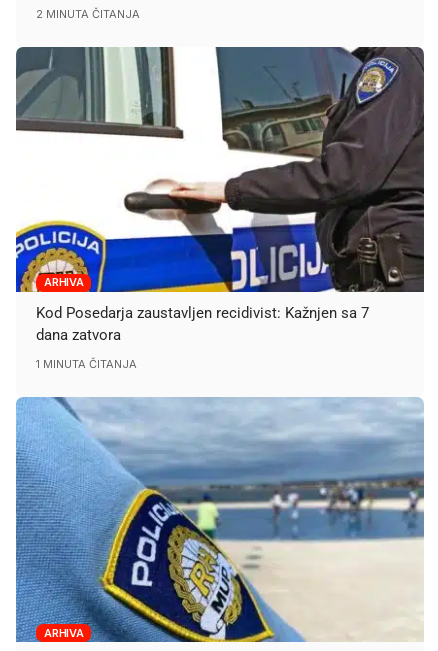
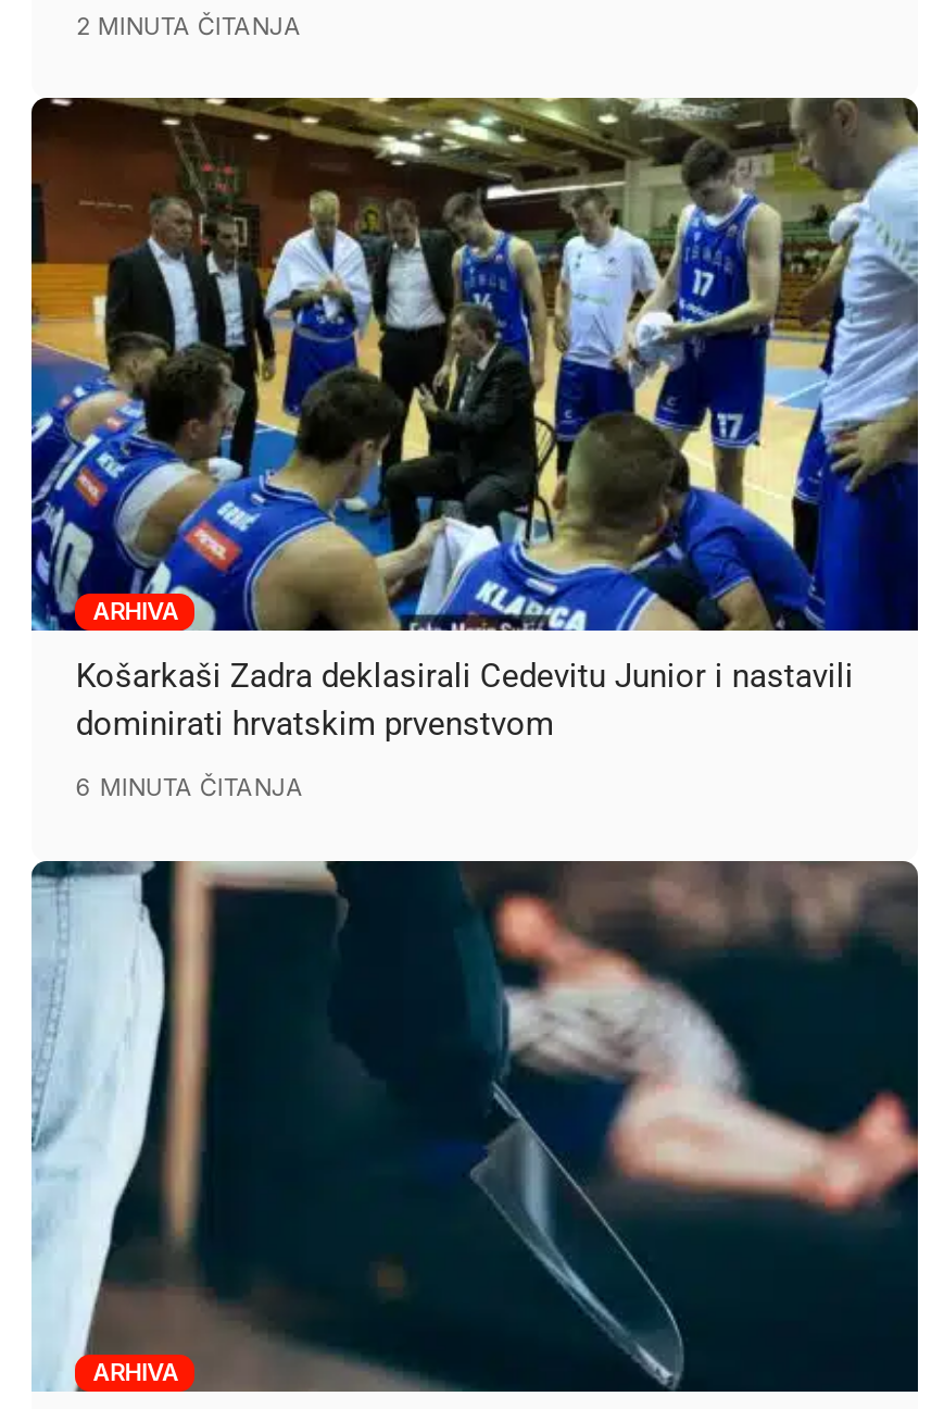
- [image]
- Kod Posedarja zaustavljen recidivist: Kažnjen sa 7
- dana zatvora
+ [image]
+ Košarkaši Zadra deklasirali Cedevitu Junior i nastavili
+ dominirati hrvatskim prvenstvom

- 1 MINUTA ČITANJA
+ 6 MINUTA ČITANJA

- [image]
+ [image]
